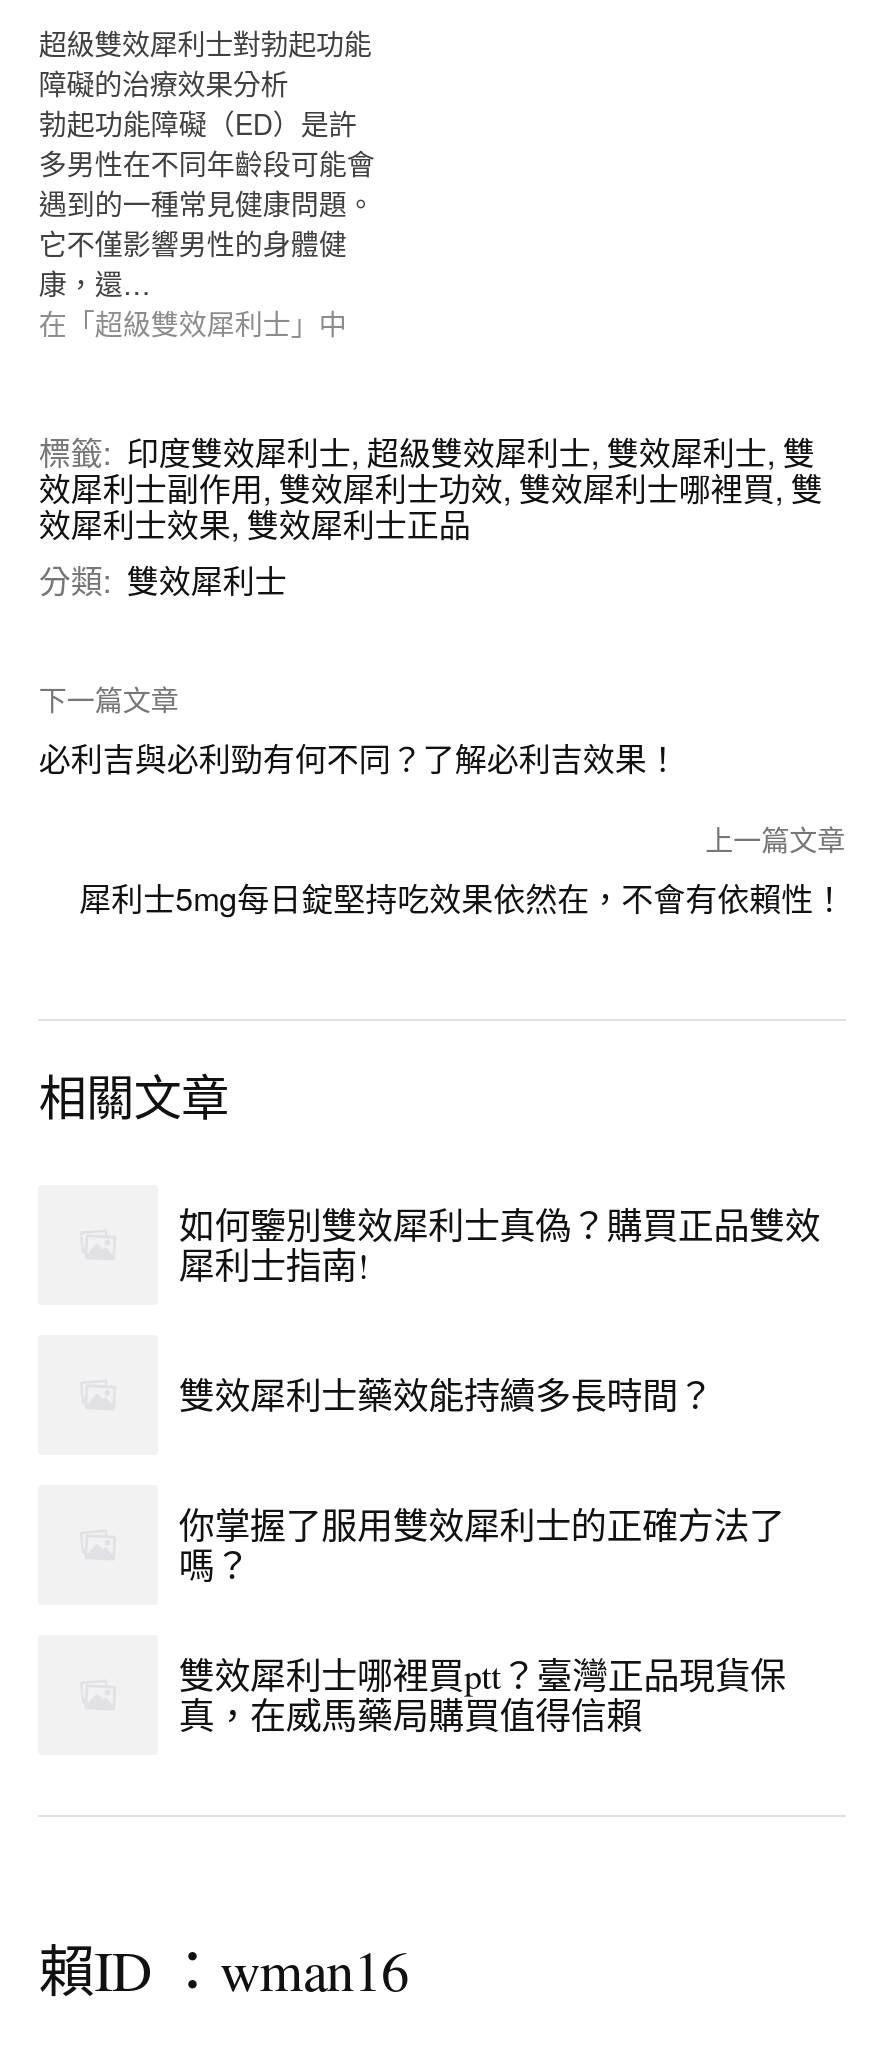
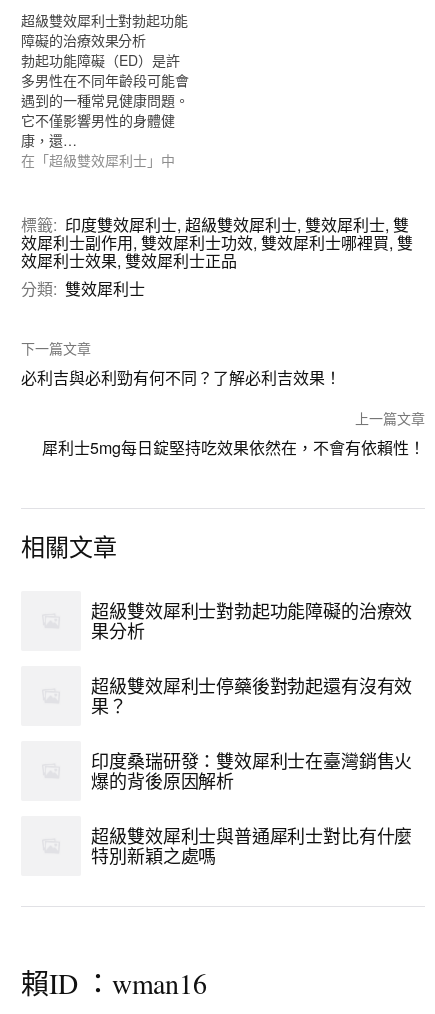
- 如何鑒別雙效犀利士真偽？購買正品雙效
- 犀利士指南!
+ 超級雙效犀利士對勃起功能障礙的治療效
+ 果分析

- 雙效犀利士藥效能持續多長時間？
+ 超級雙效犀利士停藥後對勃起還有沒有效
+ 果？

- 你掌握了服用雙效犀利士的正確方法了
- 嗎？
+ 印度桑瑞研發：雙效犀利士在臺灣銷售火
+ 爆的背後原因解析

- 雙效犀利士哪裡買ptt？臺灣正品現貨保
- 真，在威馬藥局購買值得信賴
+ 超級雙效犀利士與普通犀利士對比有什麼
+ 特別新穎之處嗎
